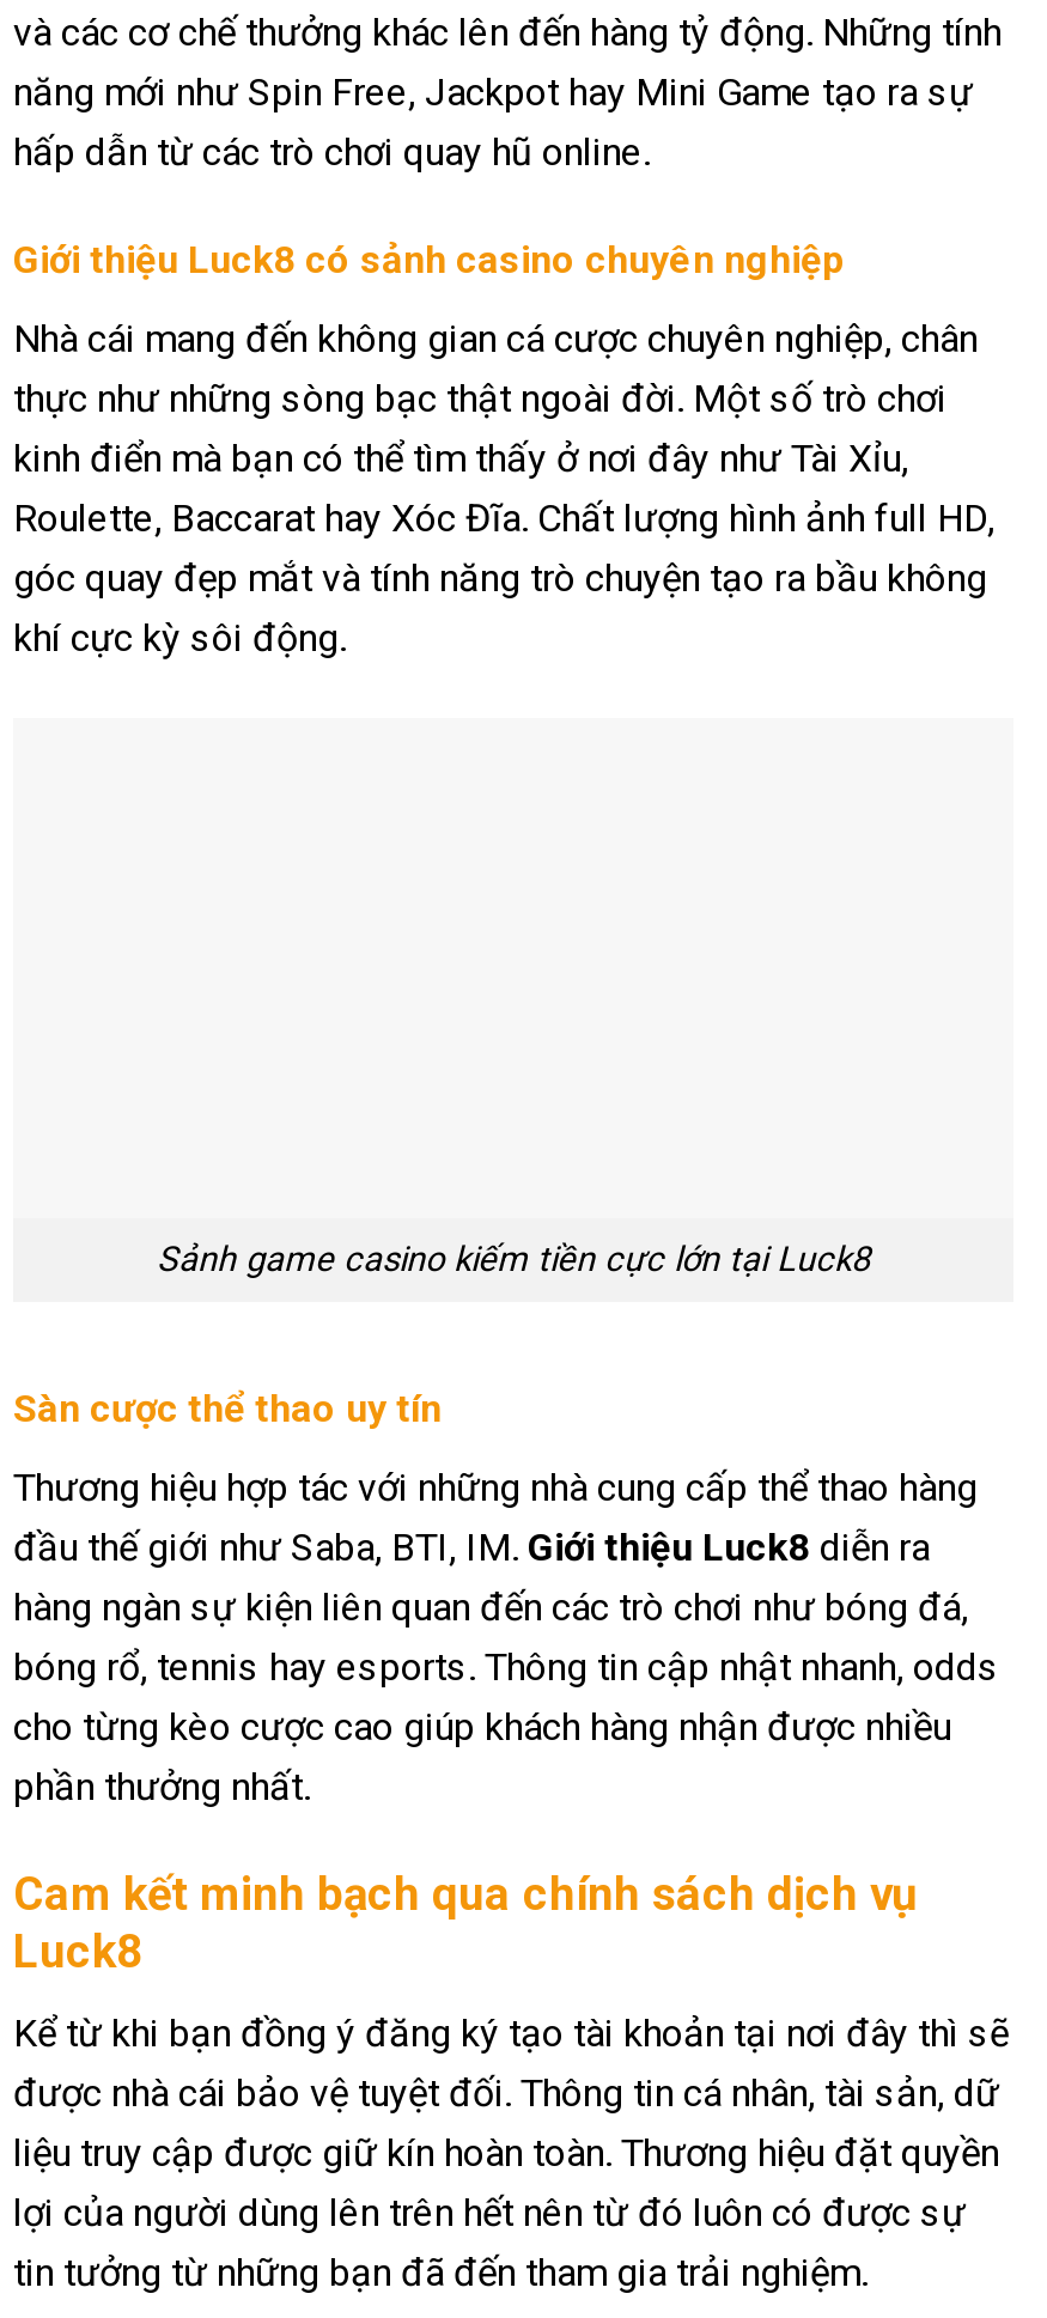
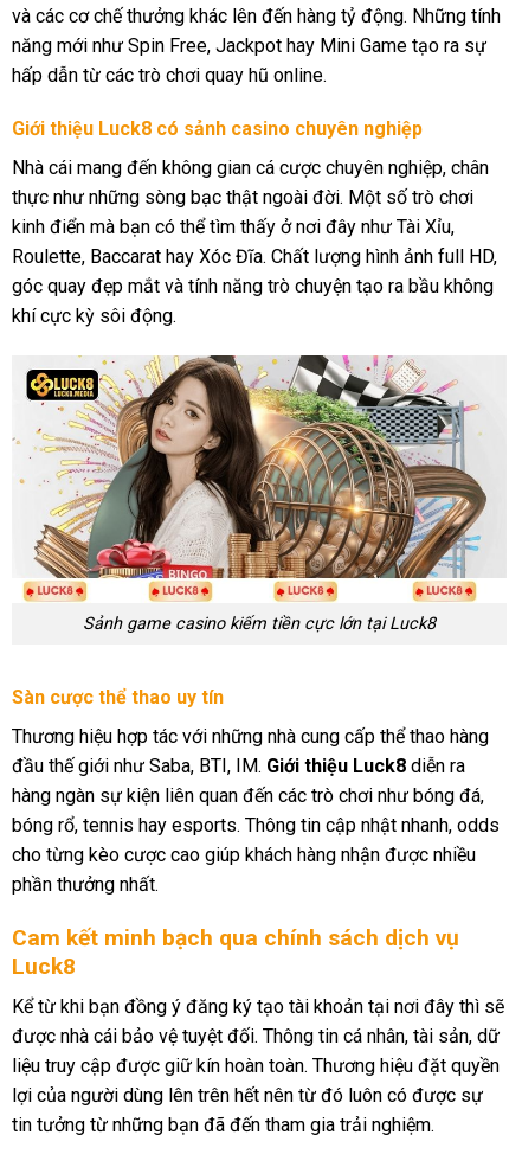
+ [image]
